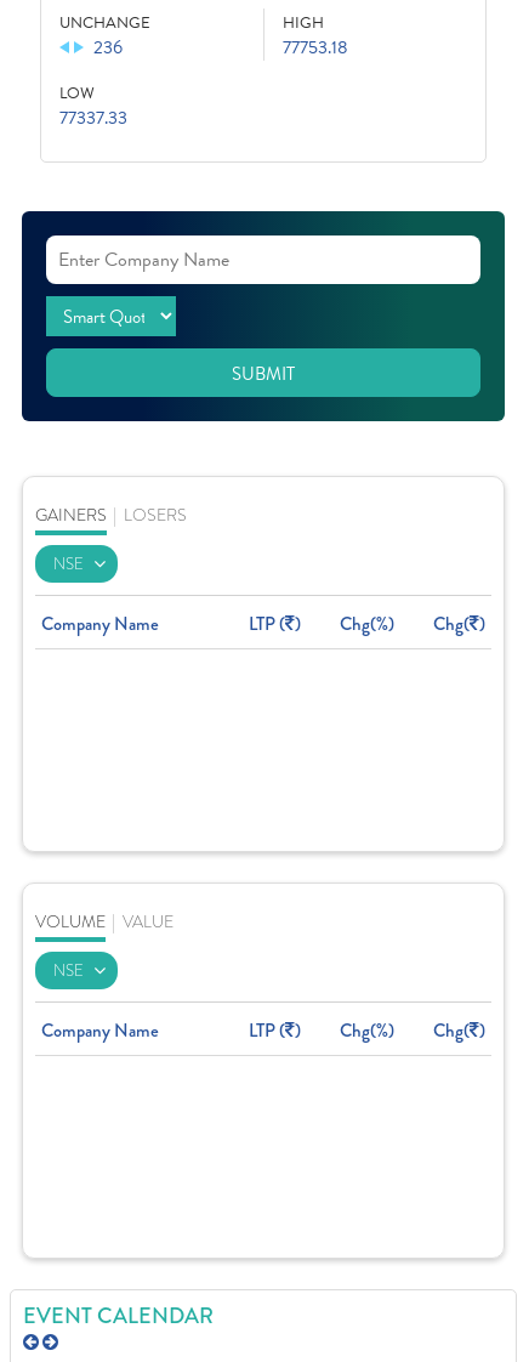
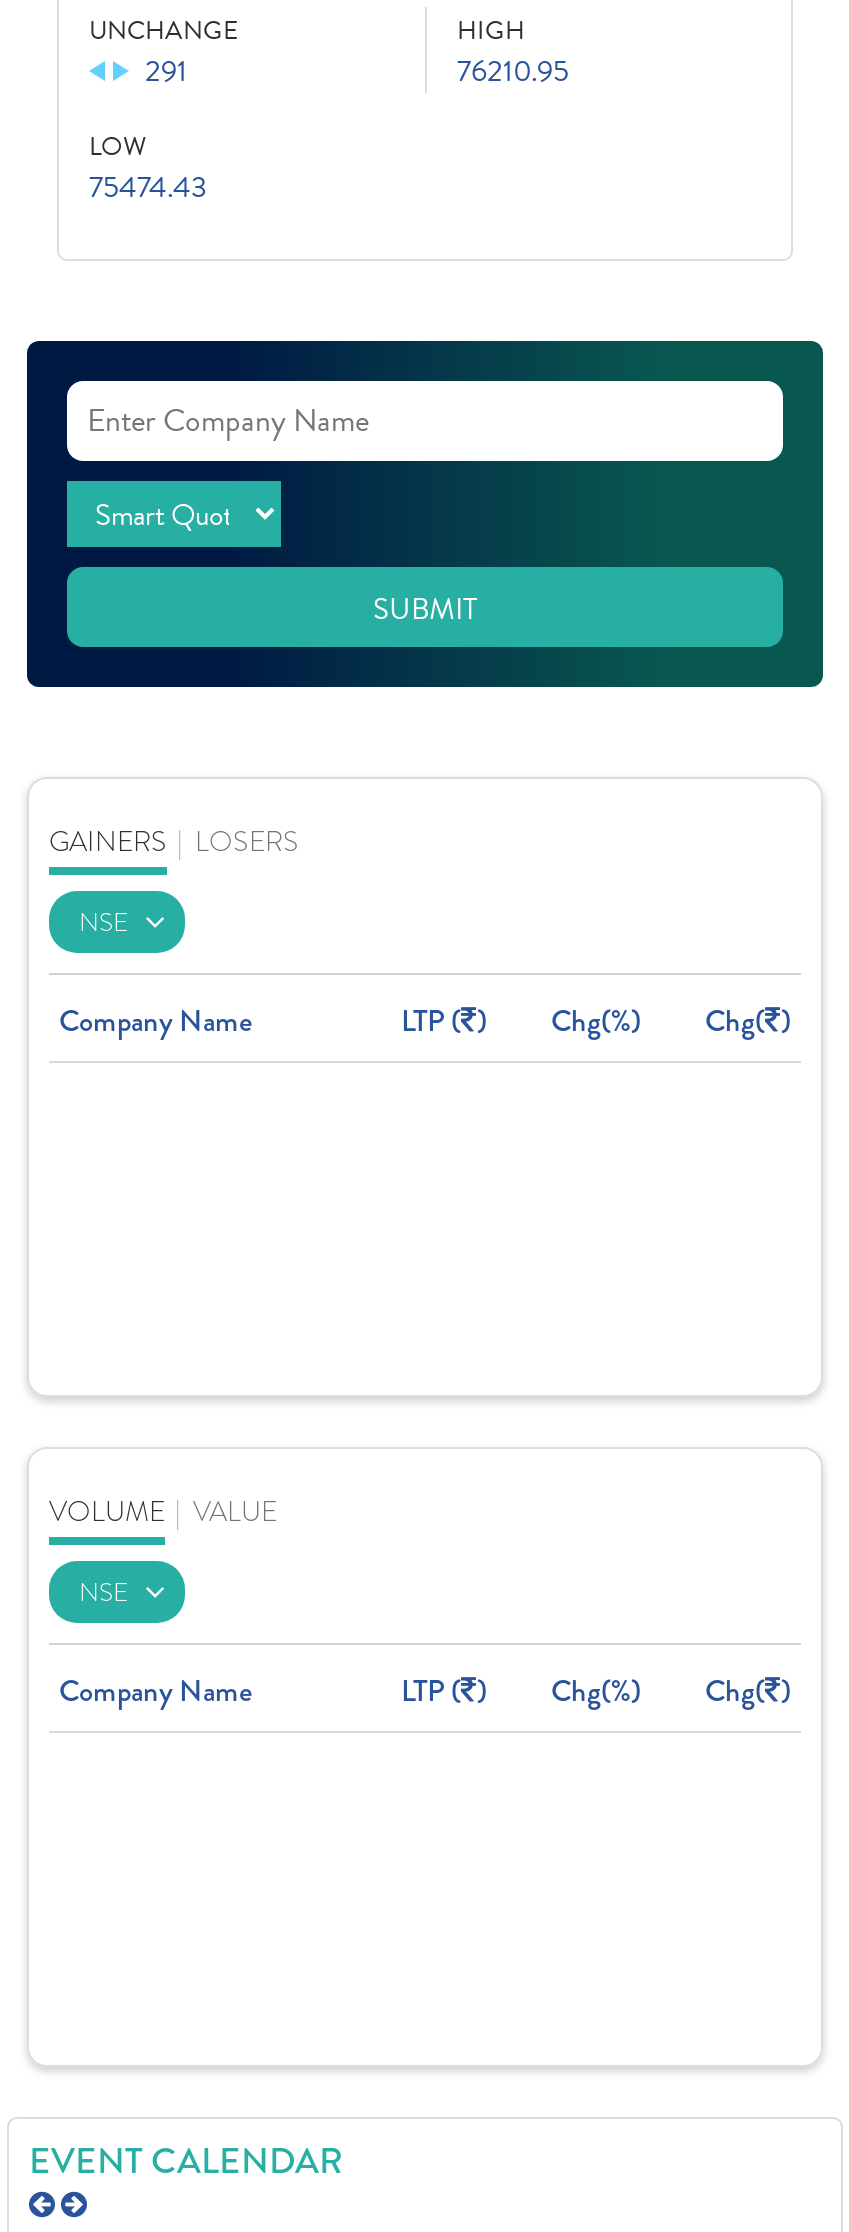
- 236
+ 291

- 77753.18
+ 76210.95

- 77337.33
+ 75474.43
